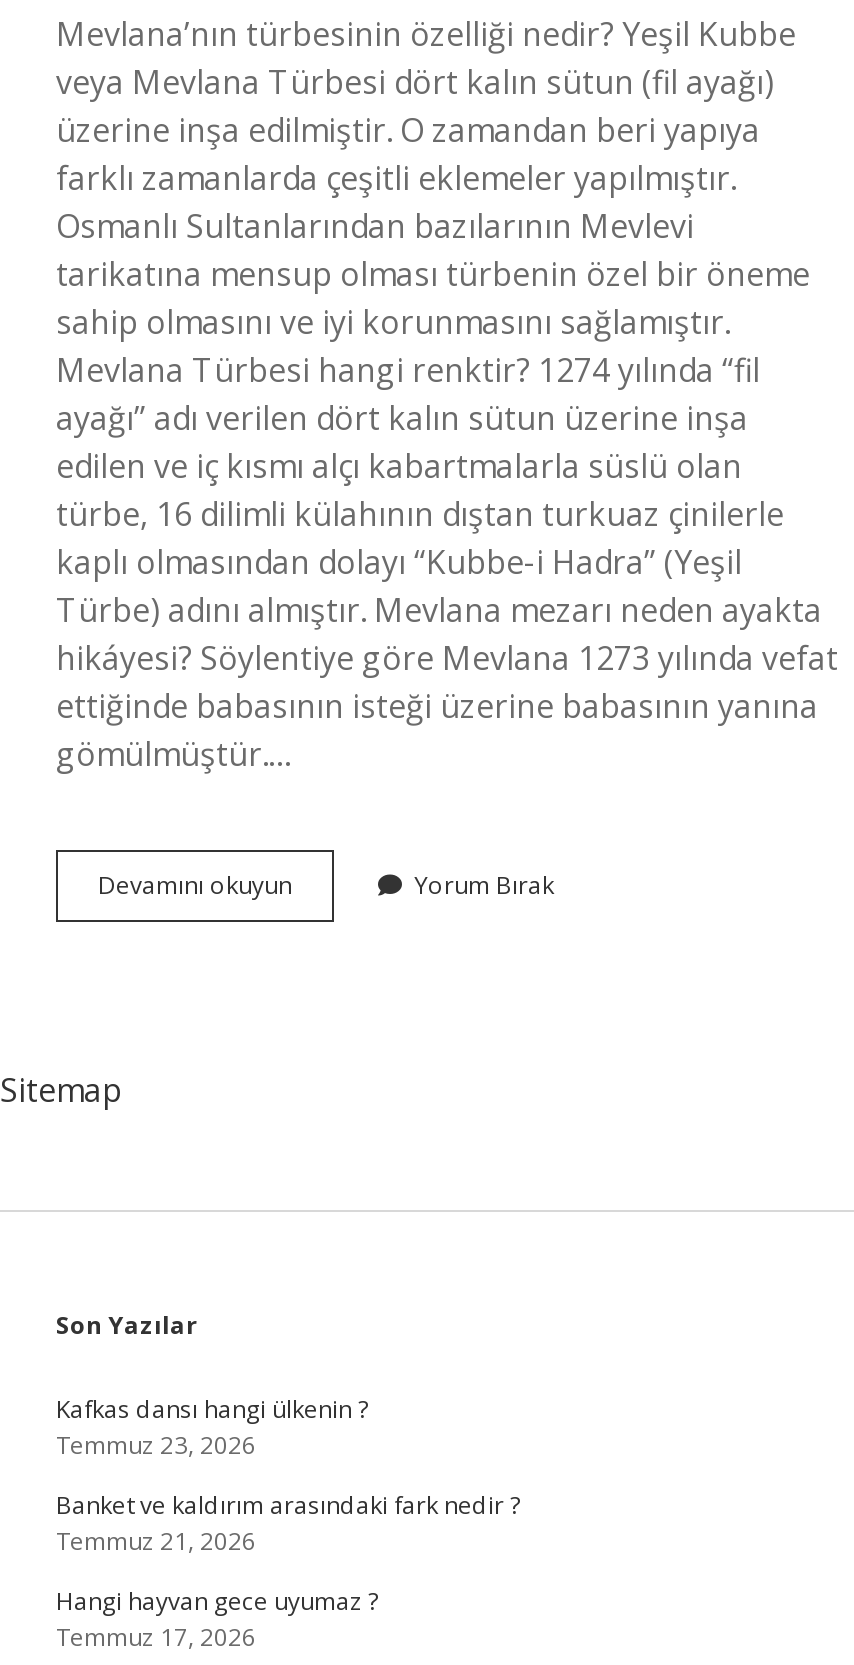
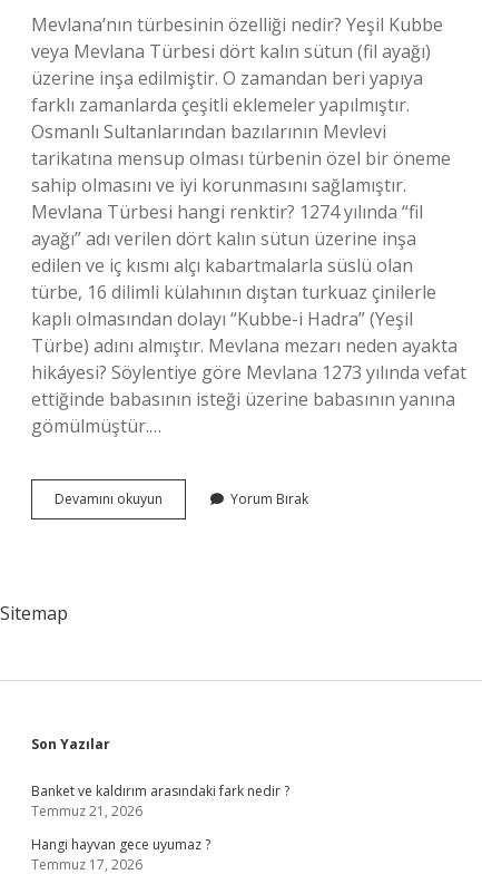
- Kafkas dansı hangi ülkenin ?
- Temmuz 23, 2026
